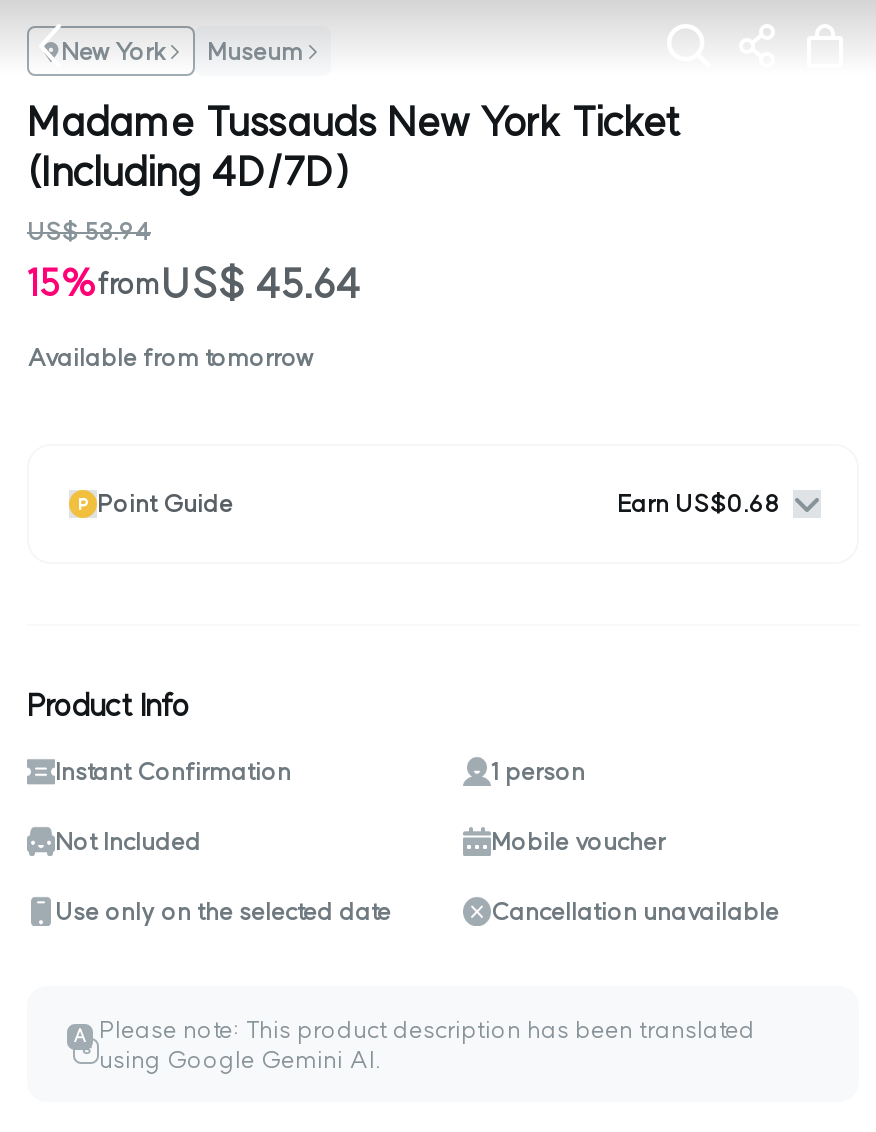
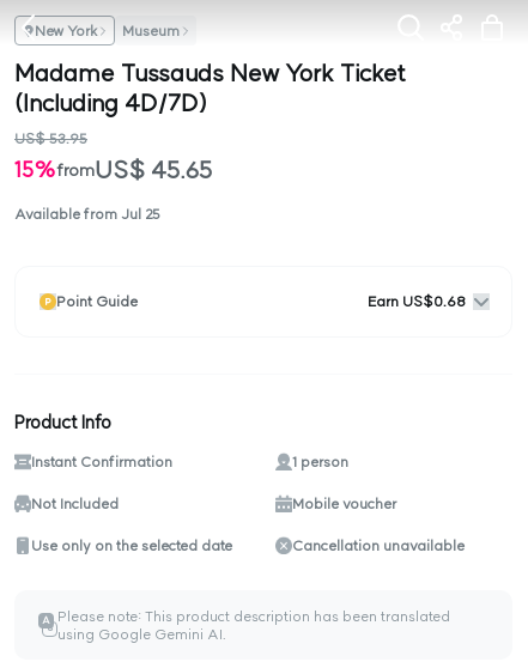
- US$ 53.94
+ US$ 53.95

- 15% from US$ 45.64
+ 15% from US$ 45.65

- Available from tomorrow
+ Available from Jul 25
